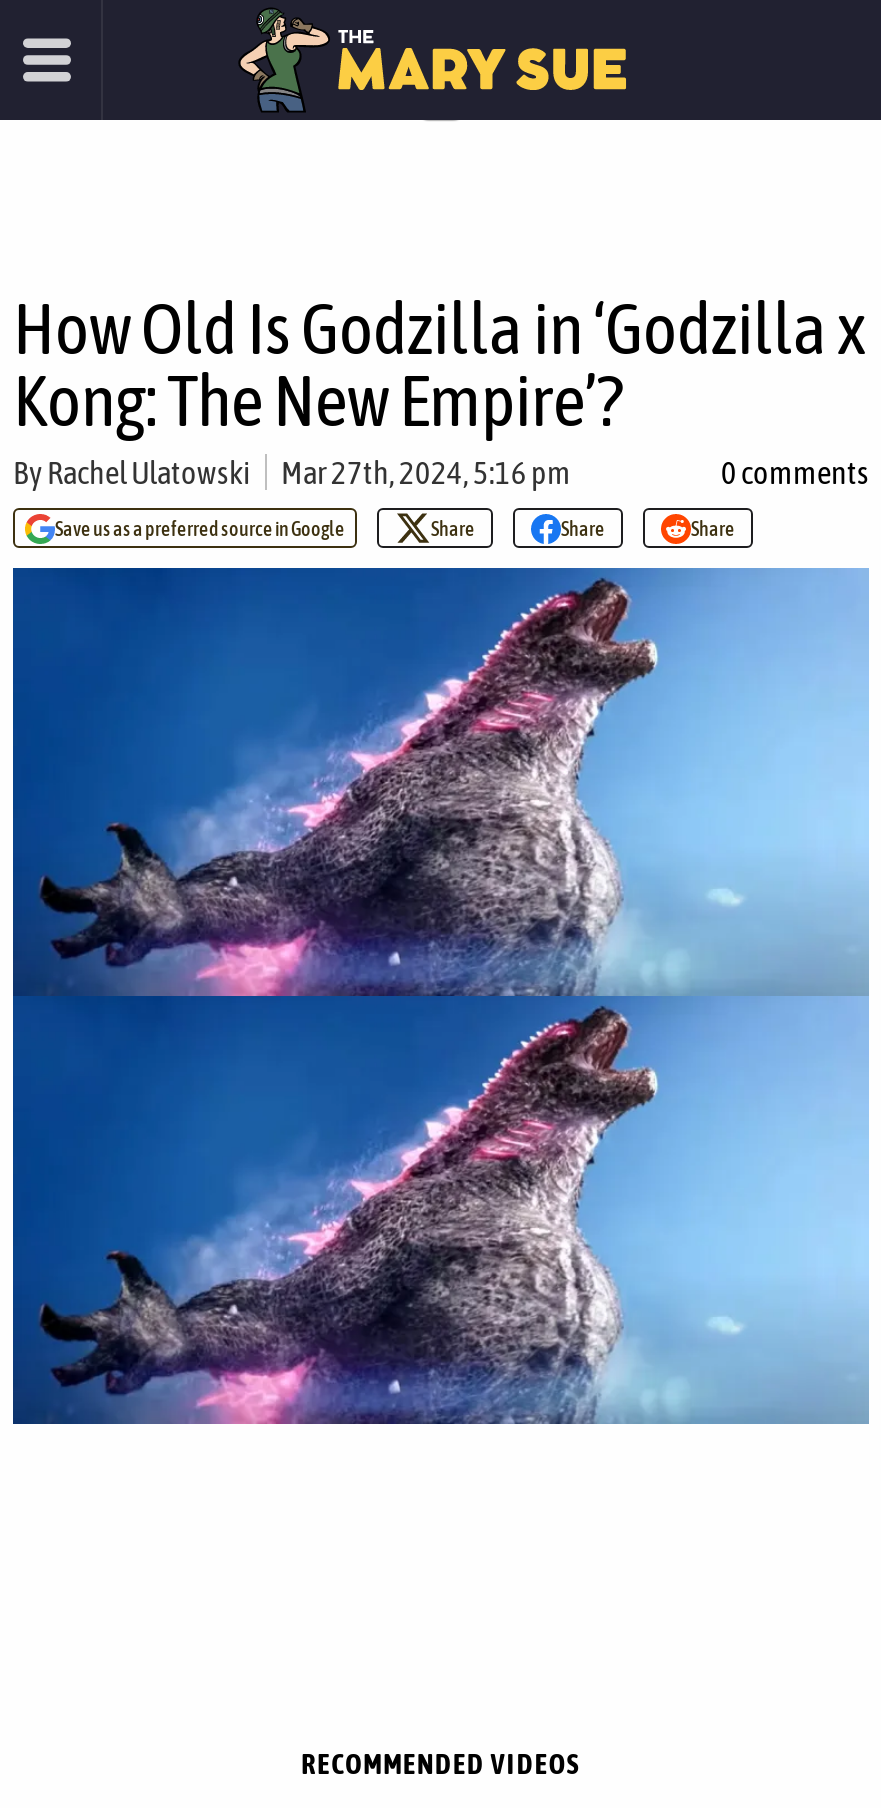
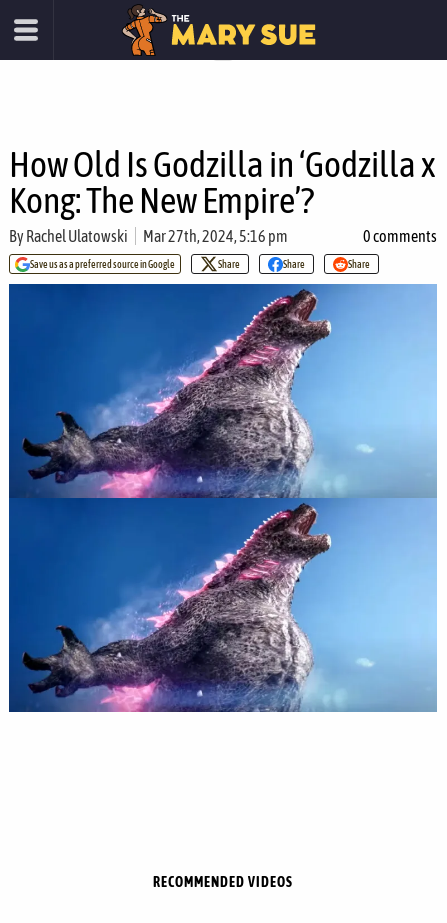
- [image]
+ [image]
